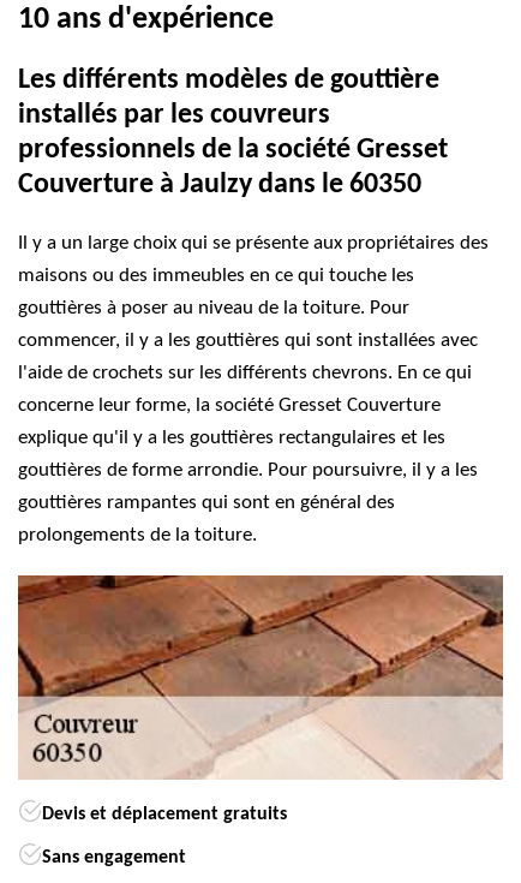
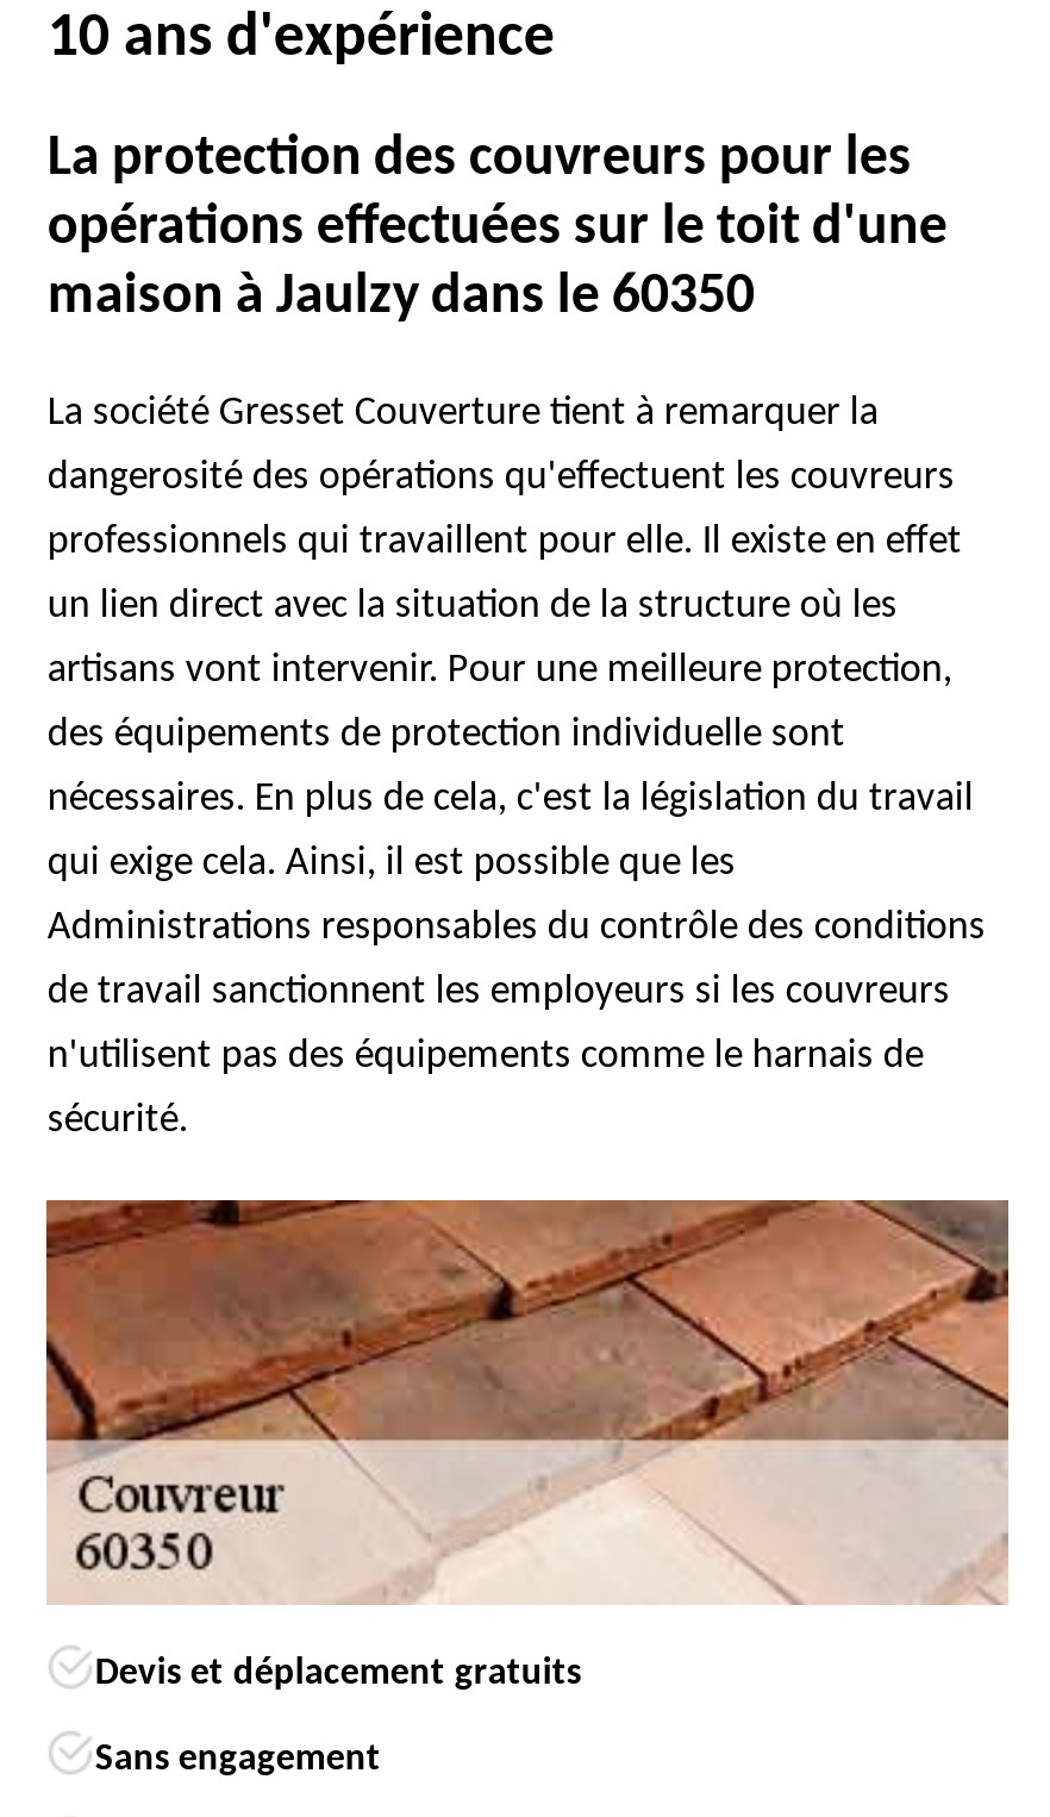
- Les différents modèles de gouttière
- installés par les couvreurs
- professionnels de la société Gresset
- Couverture à Jaulzy dans le 60350
- Il y a un large choix qui se présente aux propriétaires des
- maisons ou des immeubles en ce qui touche les
- gouttières à poser au niveau de la toiture. Pour
- commencer, il y a les gouttières qui sont installées avec
- l'aide de crochets sur les différents chevrons. En ce qui
- concerne leur forme, la société Gresset Couverture
- explique qu'il y a les gouttières rectangulaires et les
- gouttières de forme arrondie. Pour poursuivre, il y a les
- gouttières rampantes qui sont en général des
- prolongements de la toiture.
+ La protection des couvreurs pour les
+ opérations effectuées sur le toit d'une
+ maison à Jaulzy dans le 60350
+ La société Gresset Couverture tient à remarquer la
+ dangerosité des opérations qu'effectuent les couvreurs
+ professionnels qui travaillent pour elle. Il existe en effet
+ un lien direct avec la situation de la structure où les
+ artisans vont intervenir. Pour une meilleure protection,
+ des équipements de protection individuelle sont
+ nécessaires. En plus de cela, c'est la législation du travail
+ qui exige cela. Ainsi, il est possible que les
+ Administrations responsables du contrôle des conditions
+ de travail sanctionnent les employeurs si les couvreurs
+ n'utilisent pas des équipements comme le harnais de
+ sécurité.
